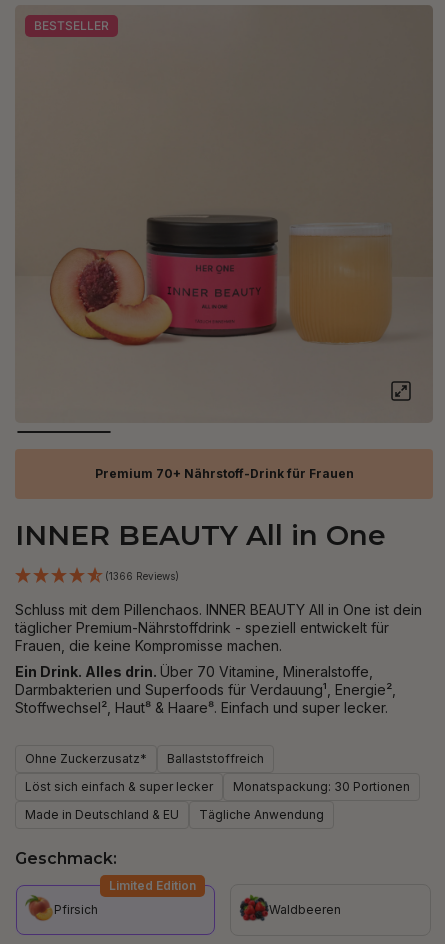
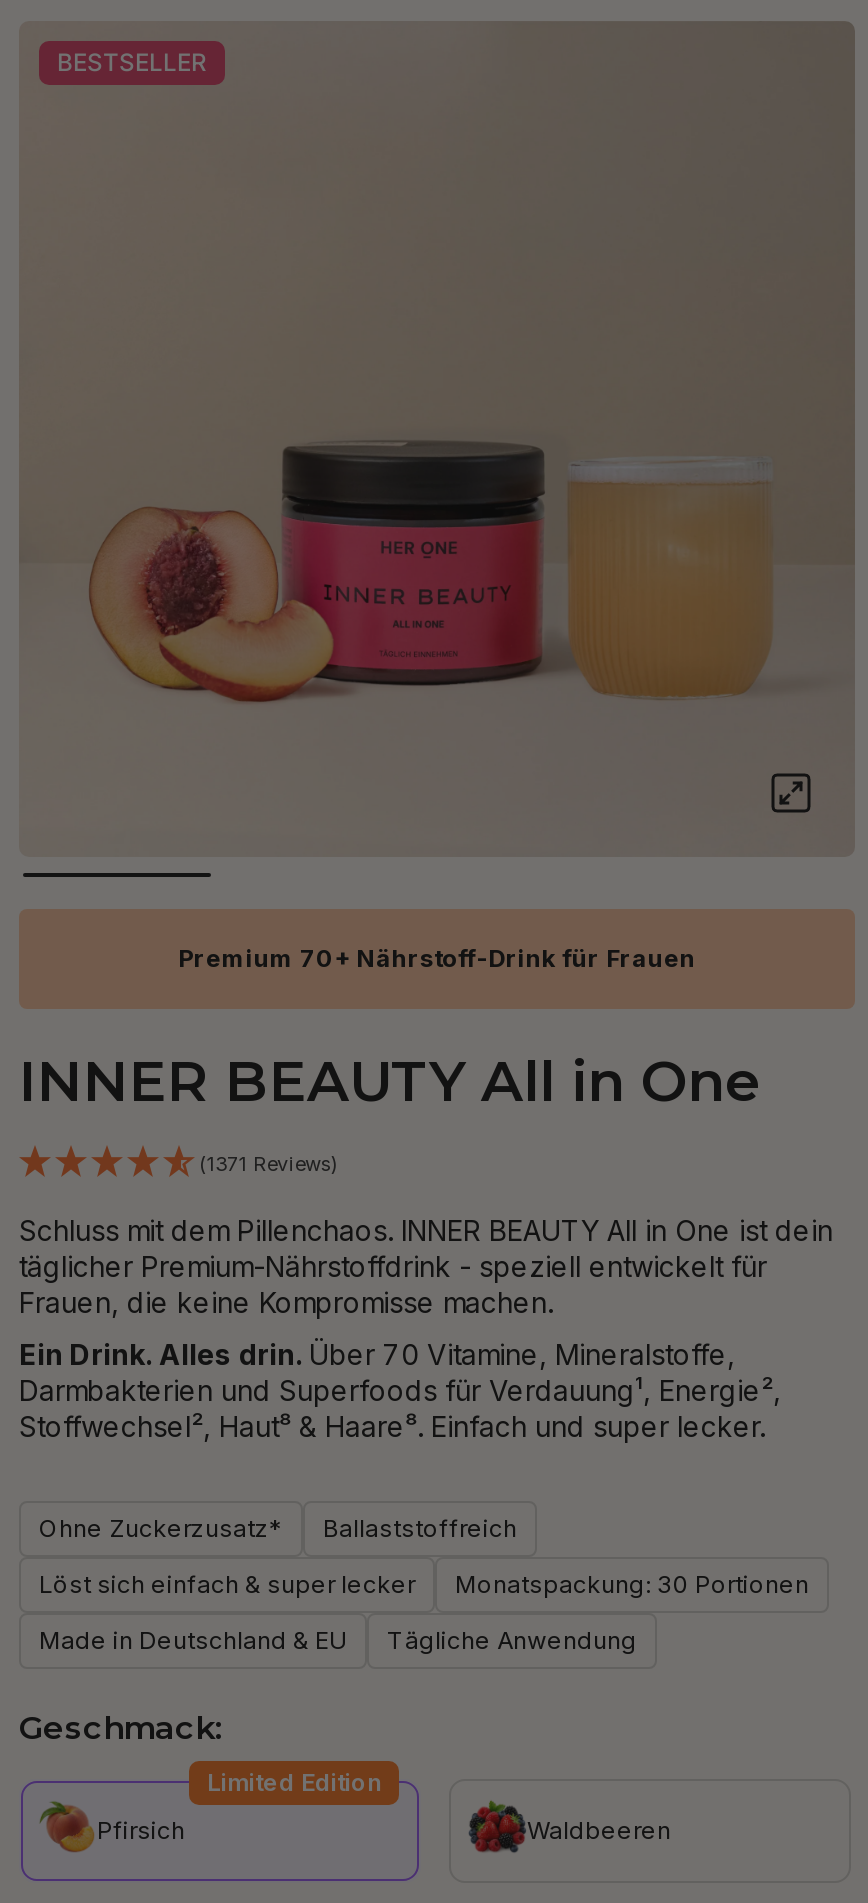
- (1366 Reviews)
+ (1371 Reviews)
